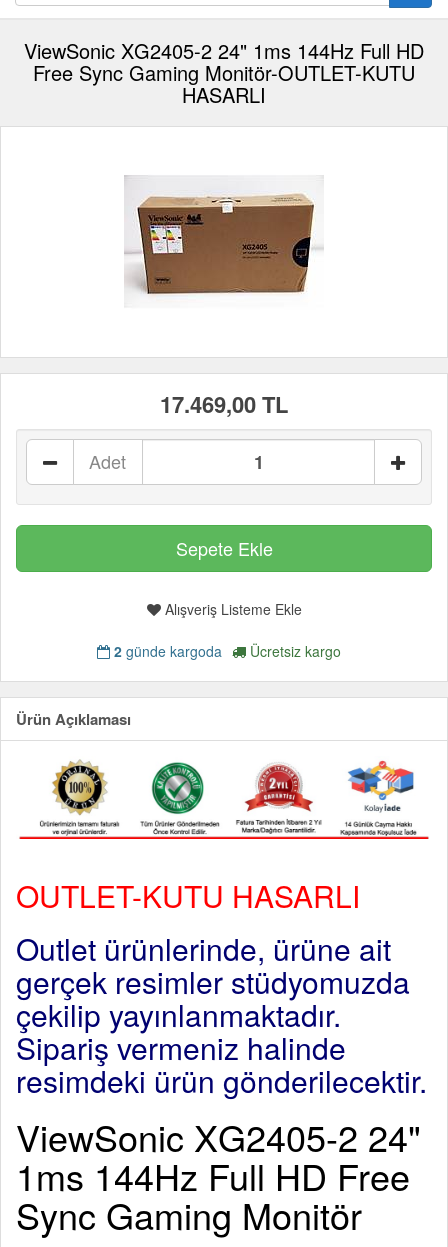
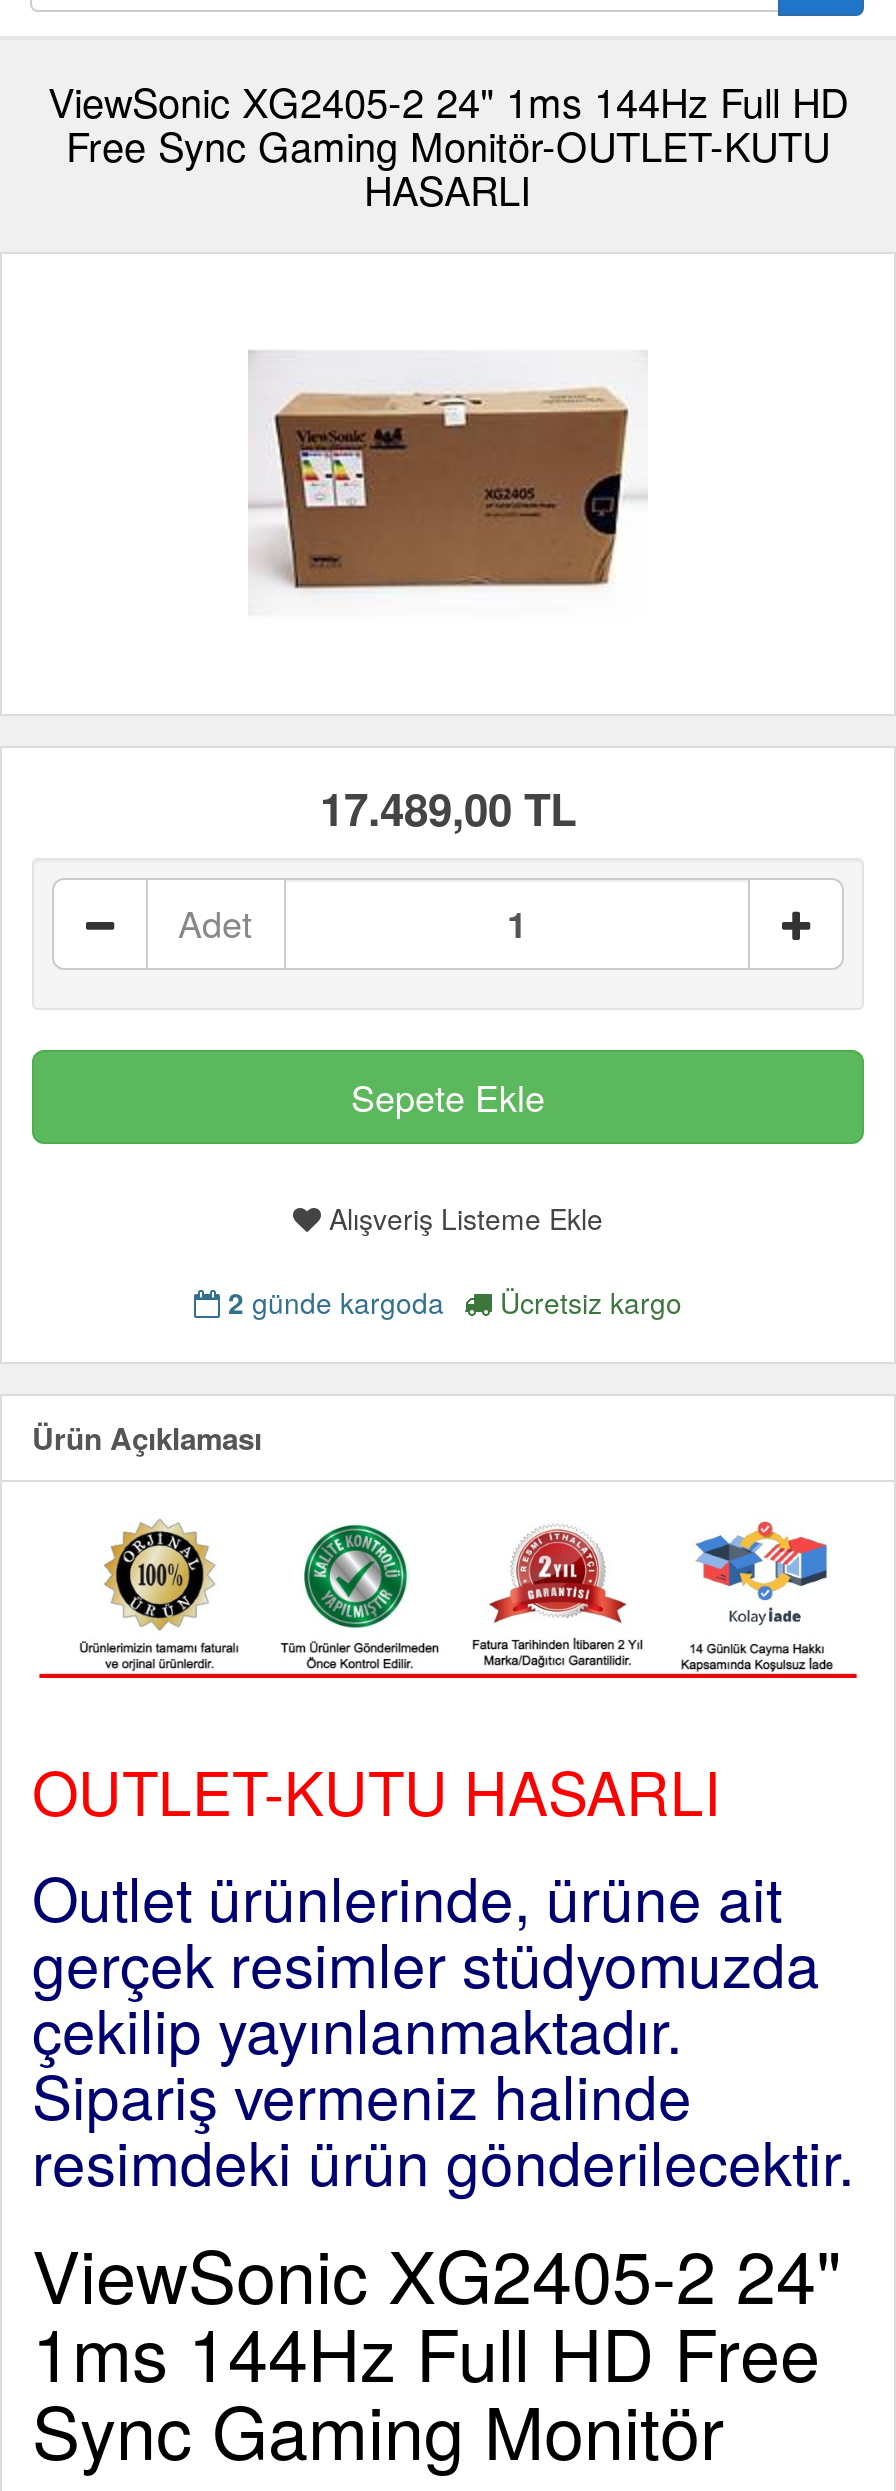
- 17.469,00 TL
+ 17.489,00 TL
